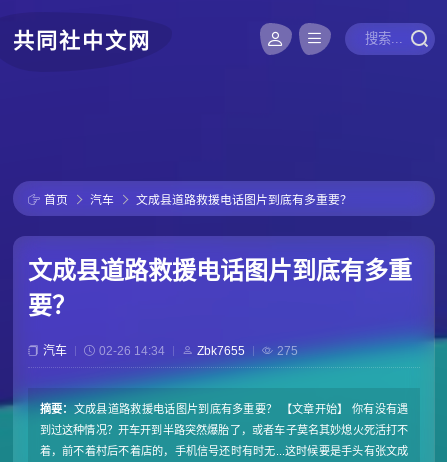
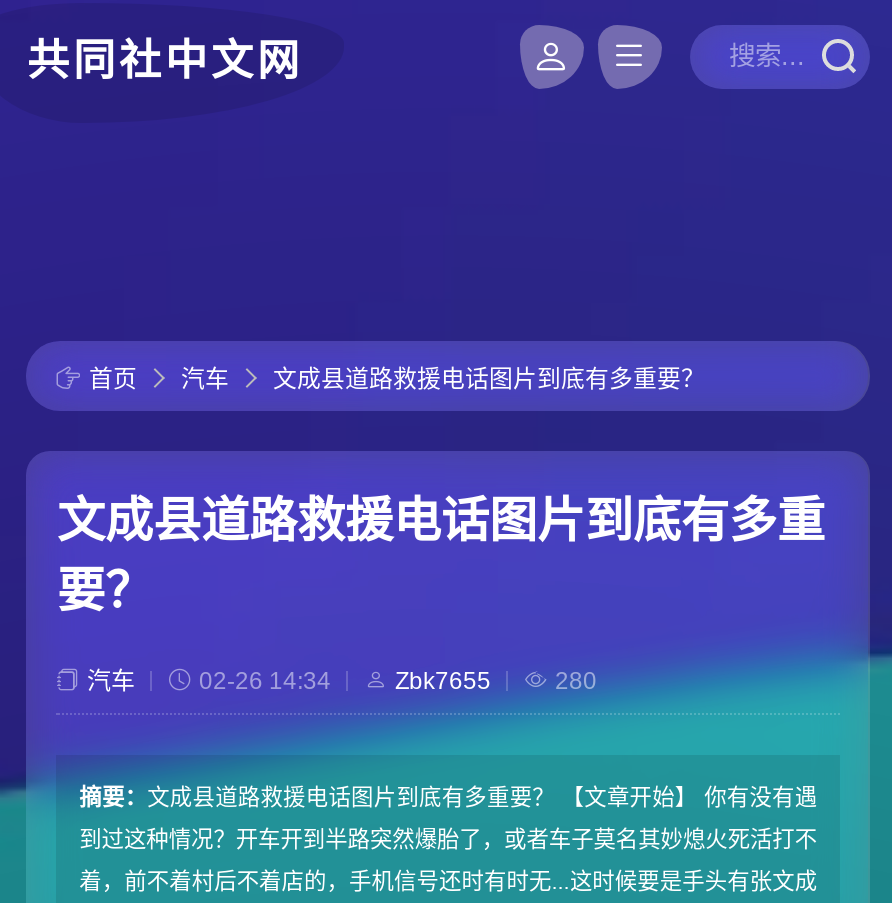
- 275
+ 280
